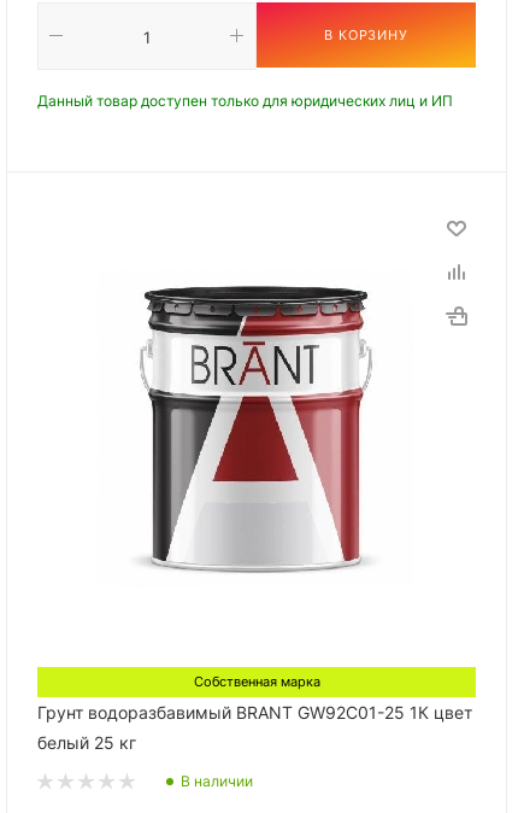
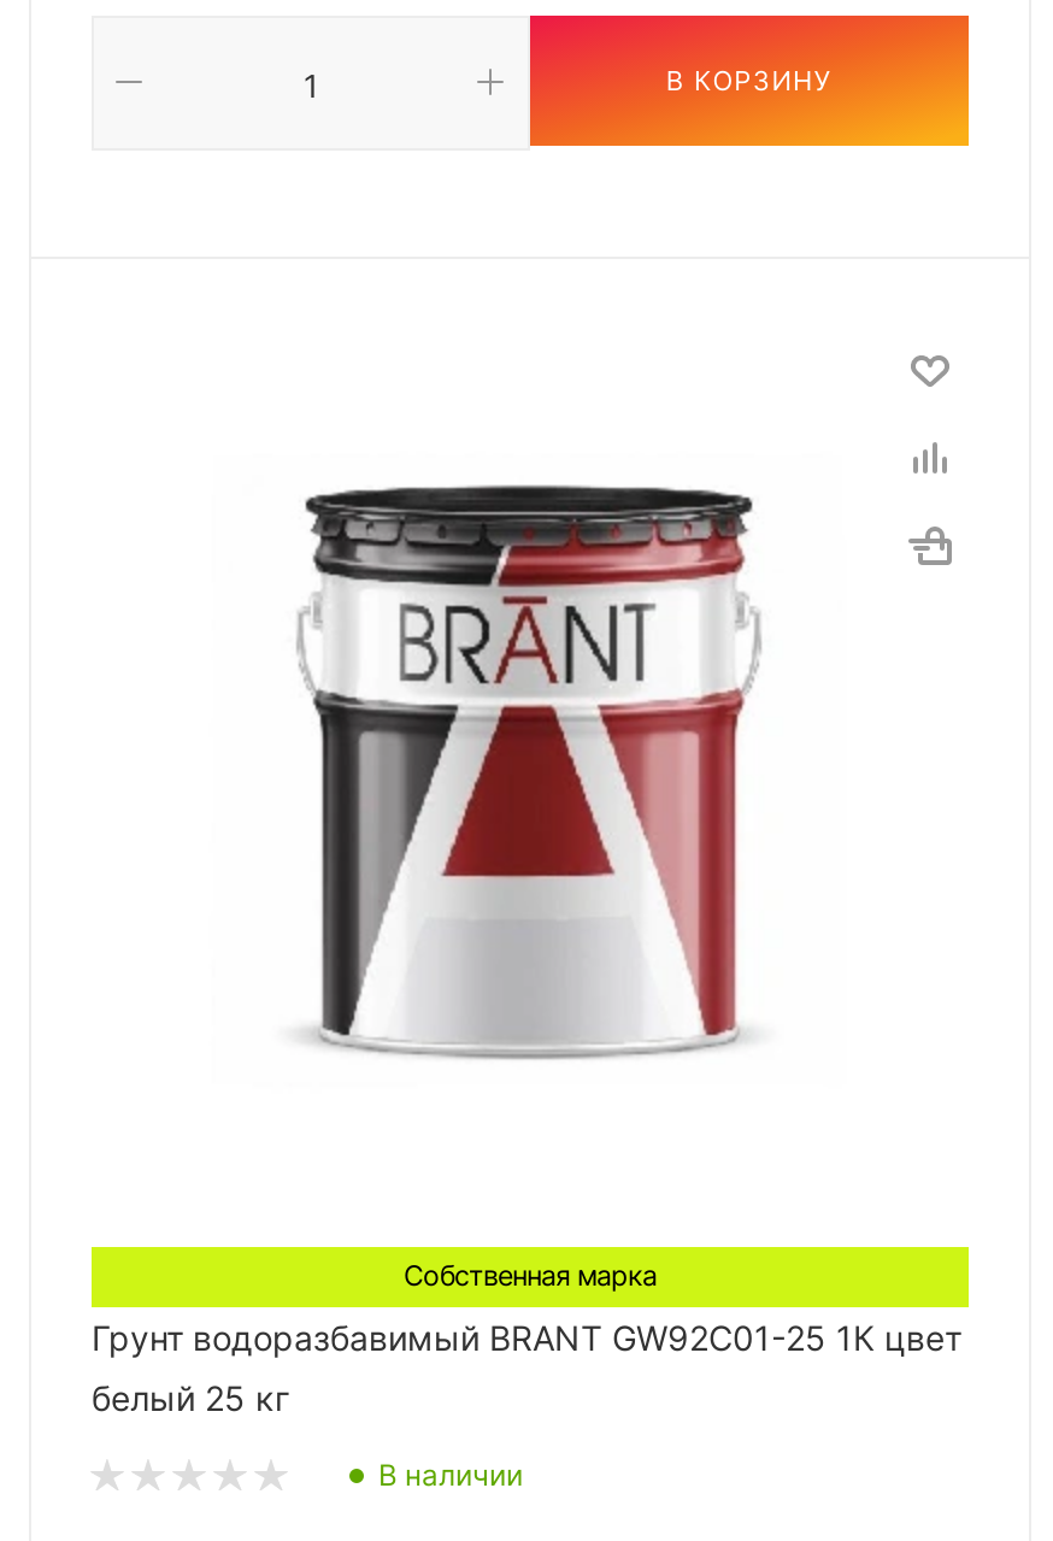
- Данный товар доступен только для юридических лиц и ИП
